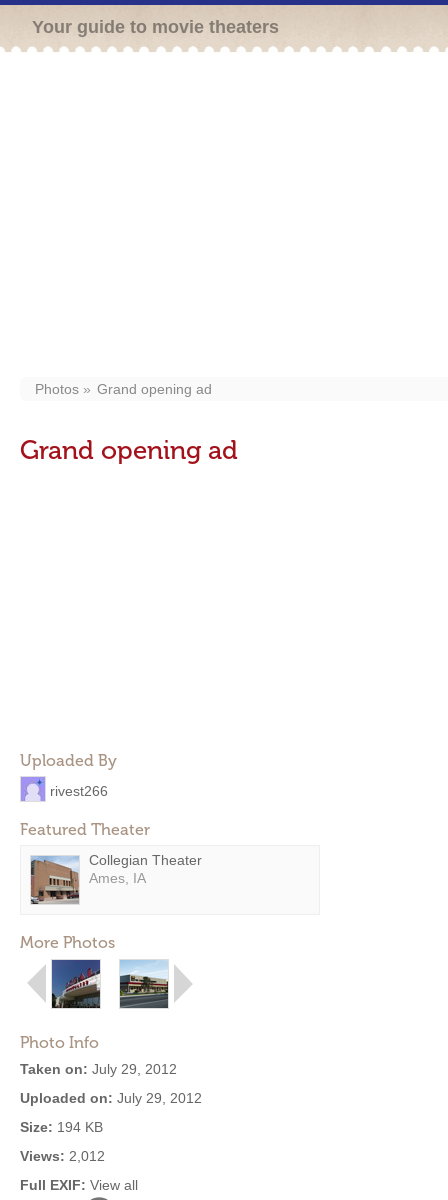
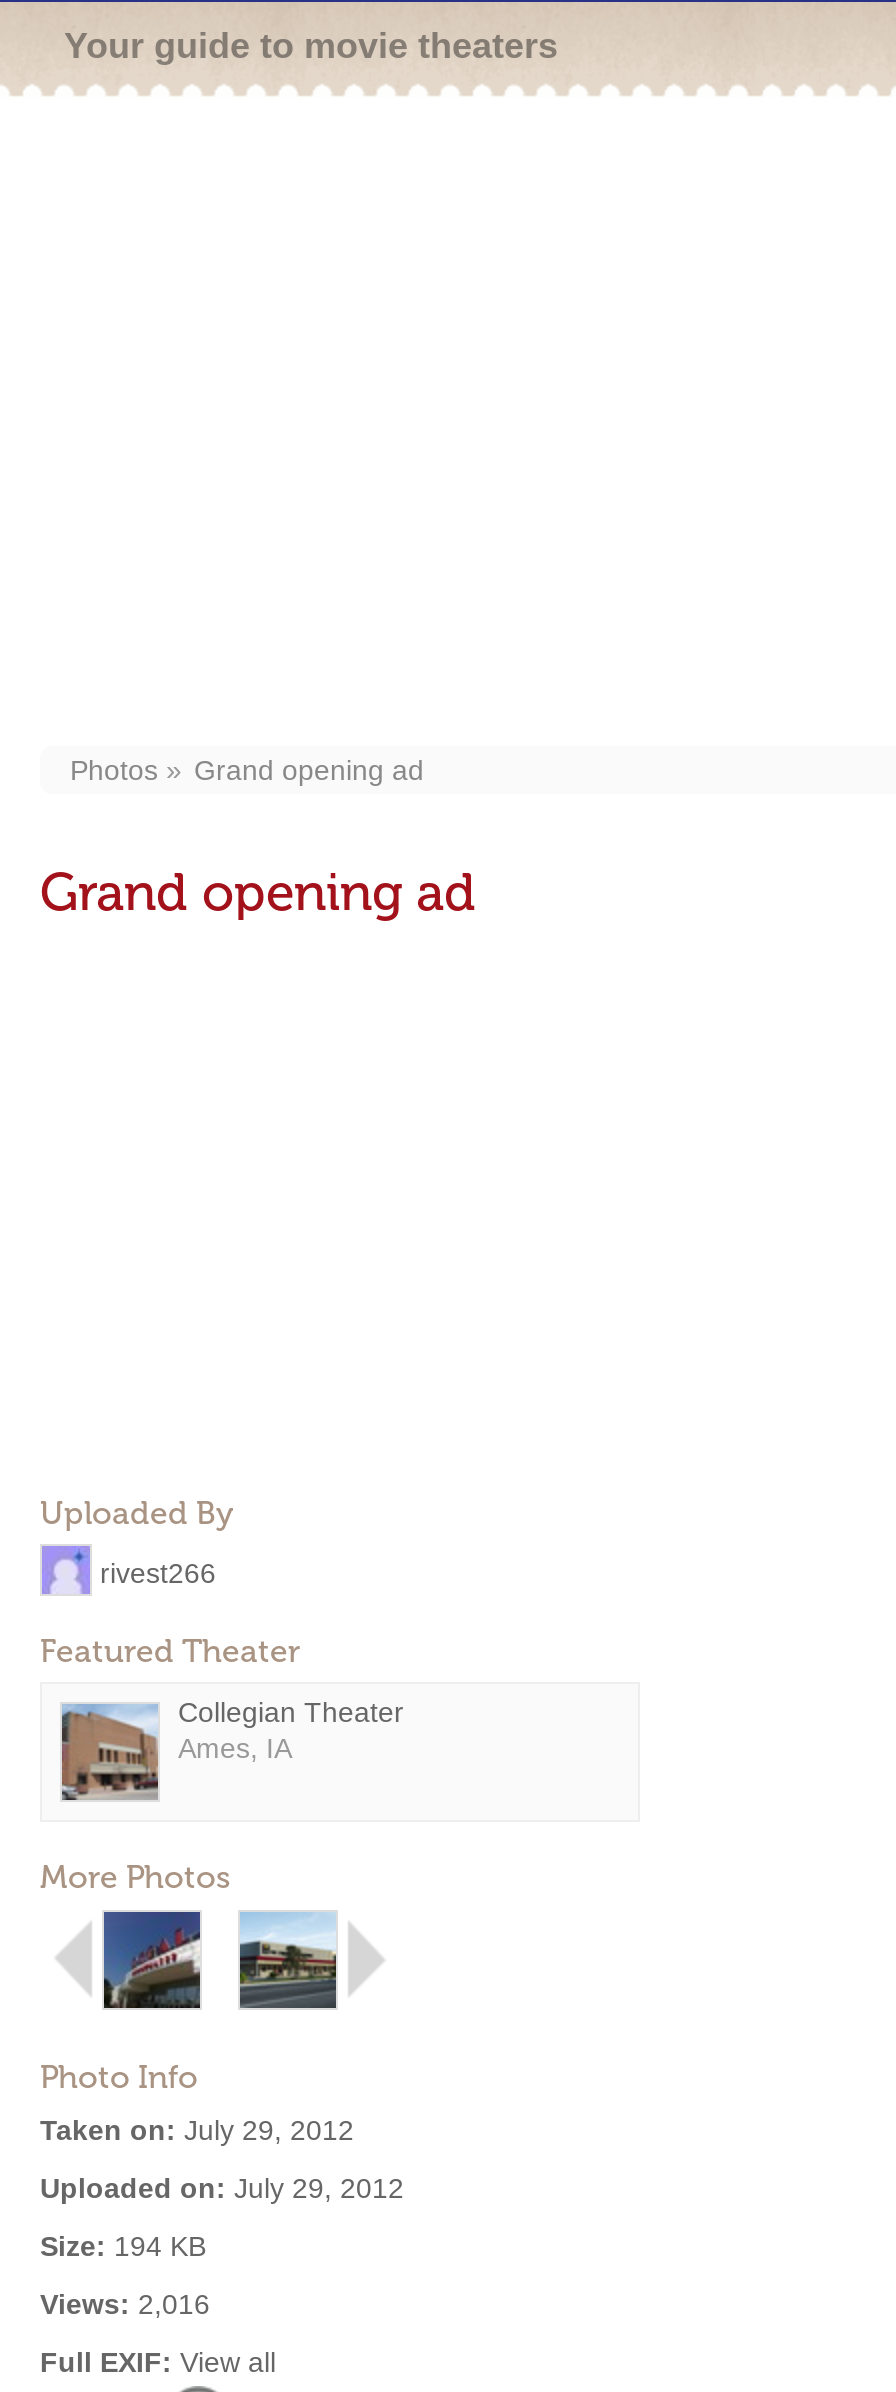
- Views: 2,012
+ Views: 2,016
